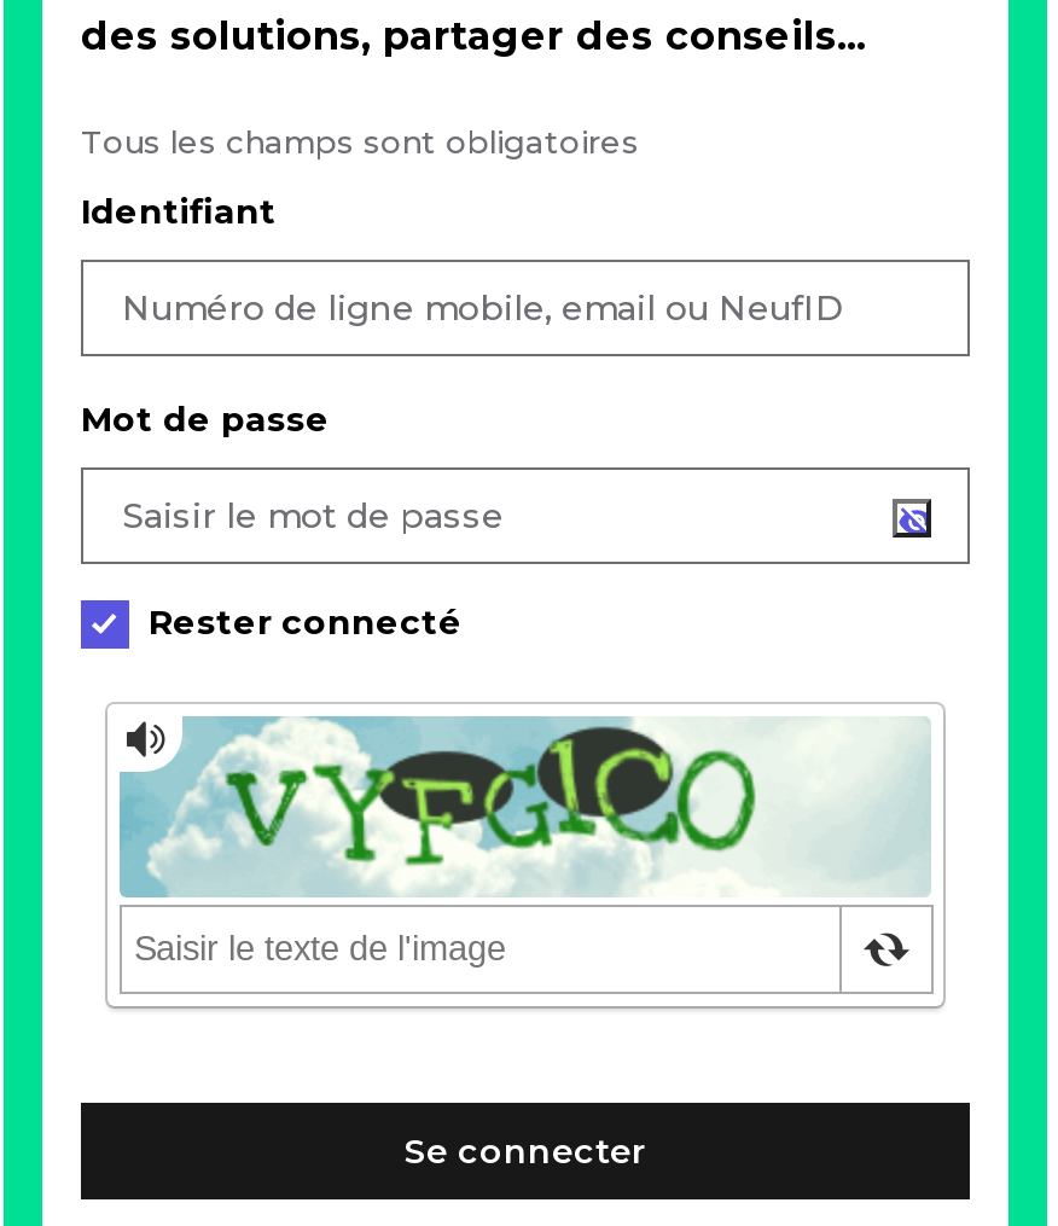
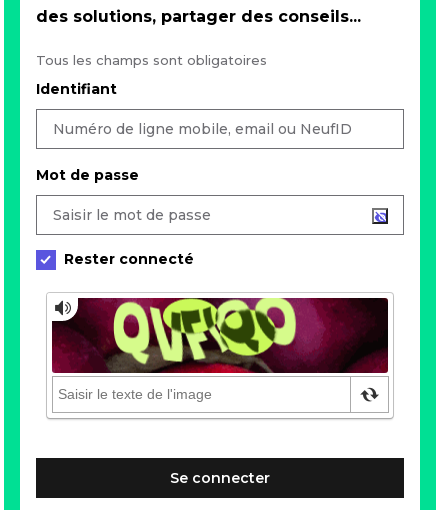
- [image]
+ [image]
